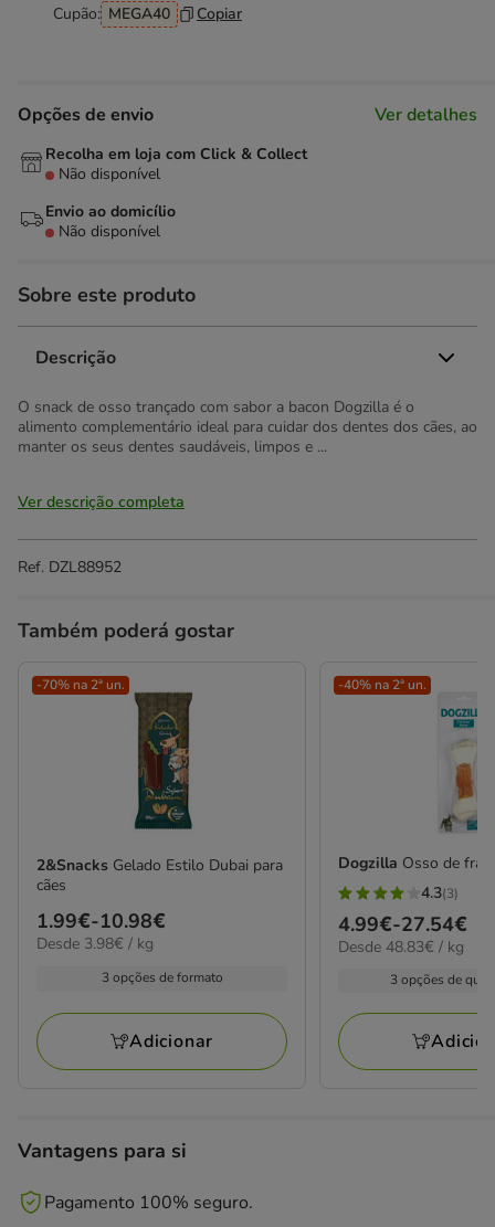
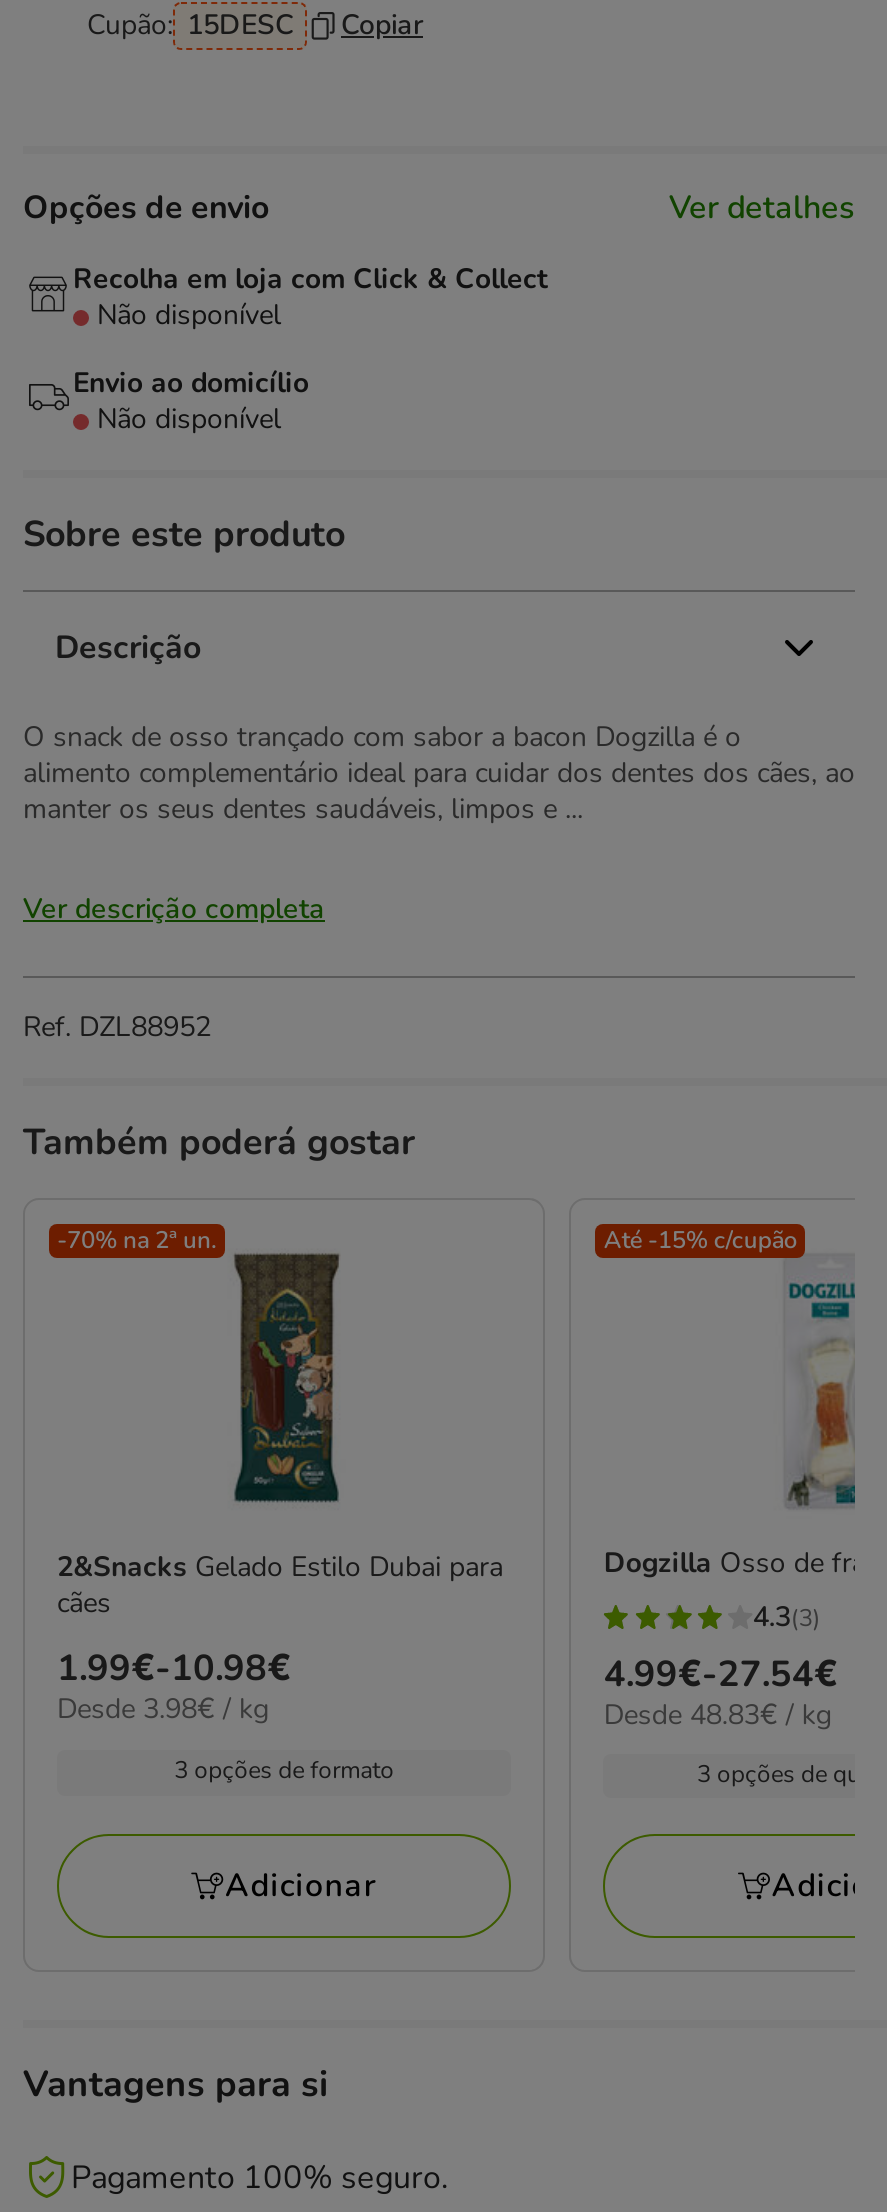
- Cupão: MEGA40 Copiar
+ Cupão: 15DESC Copiar

- -40% na 2ª un.
+ Até -15% c/cupão
